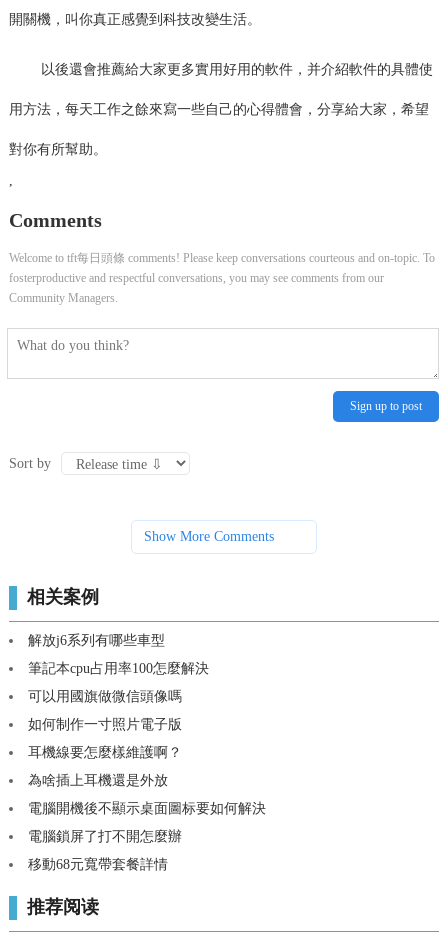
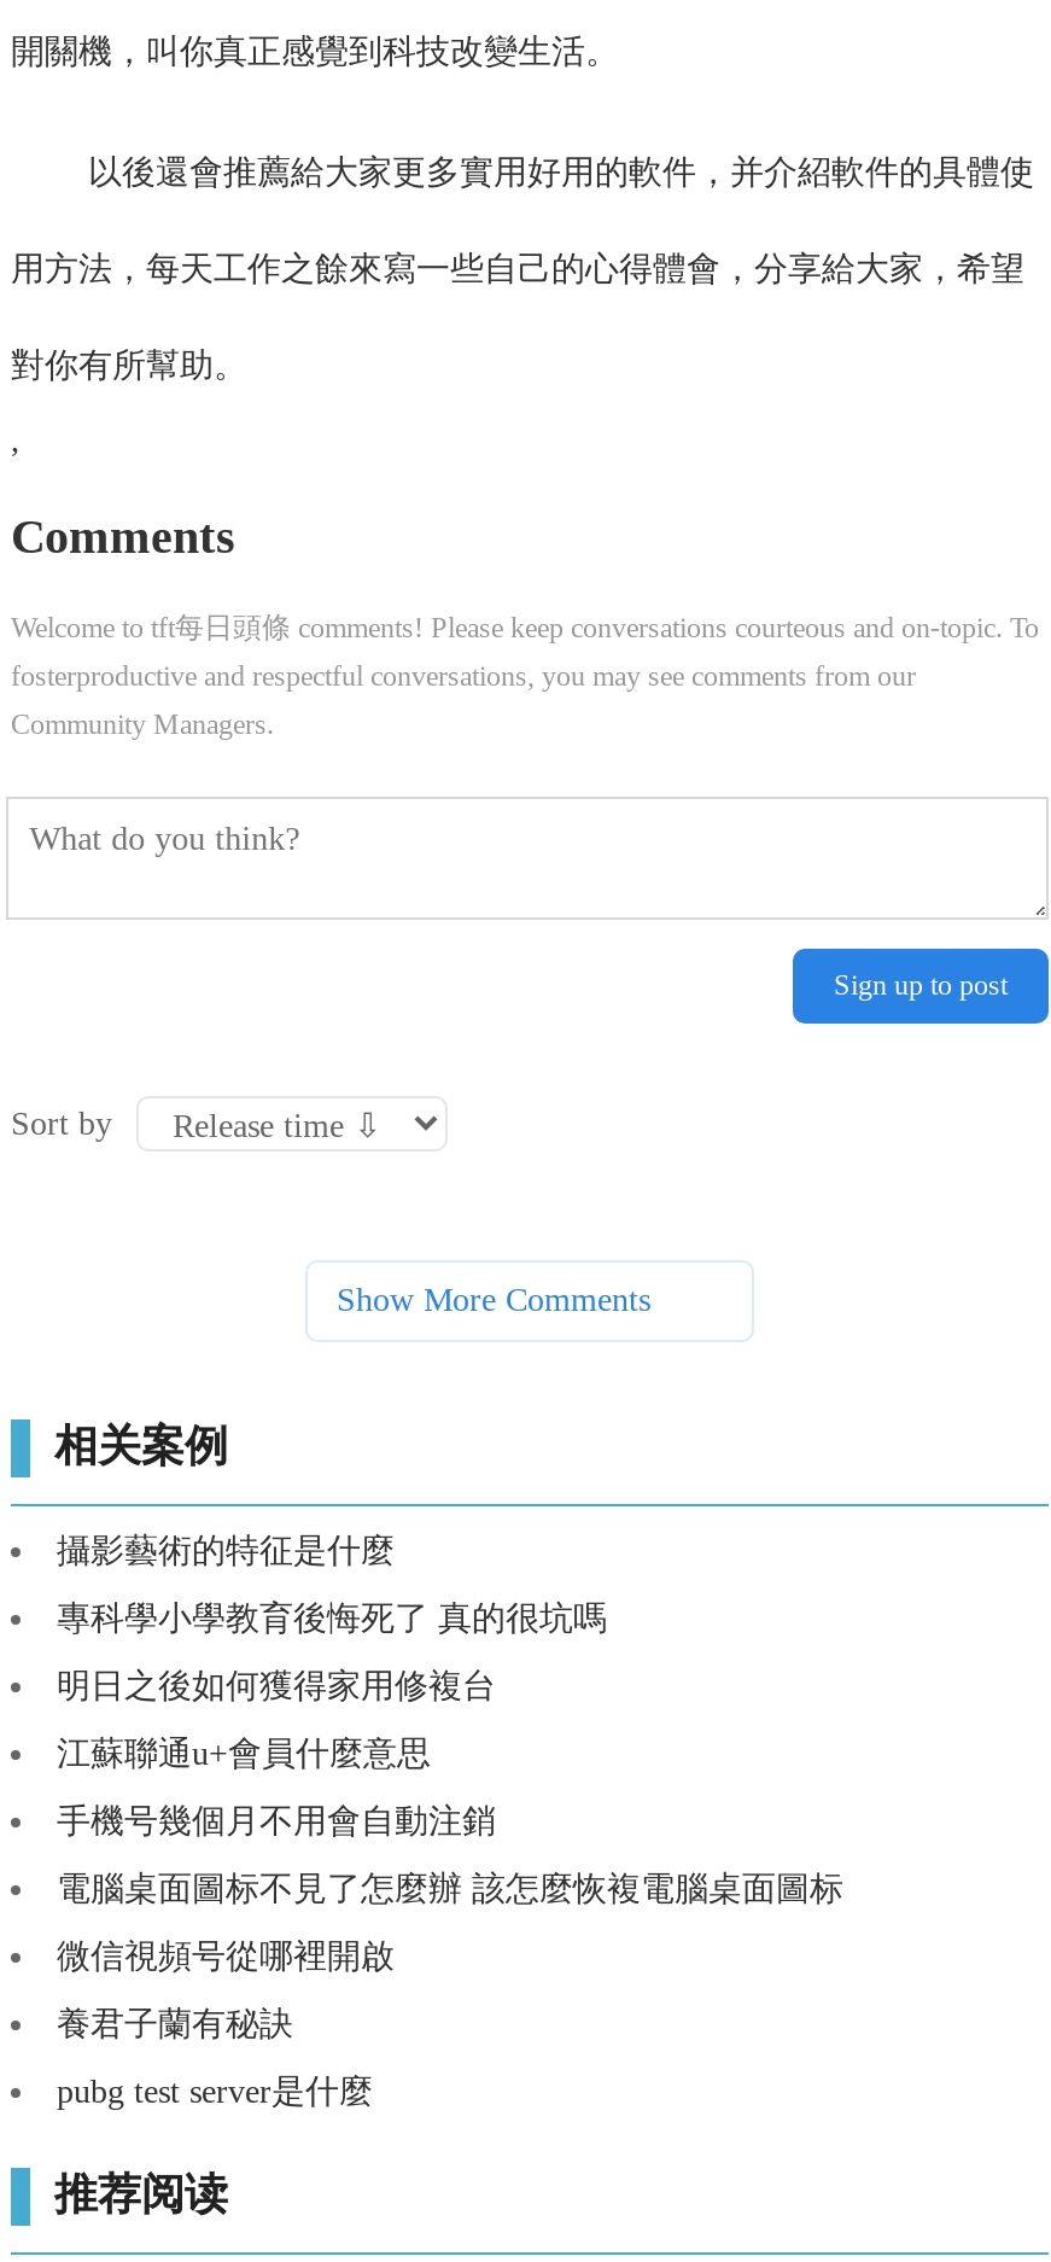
- 解放j6系列有哪些車型
+ 攝影藝術的特征是什麼

- 筆記本cpu占用率100怎麼解決
+ 專科學小學教育後悔死了 真的很坑嗎

- 可以用國旗做微信頭像嗎
+ 明日之後如何獲得家用修複台

- 如何制作一寸照片電子版
+ 江蘇聯通u+會員什麼意思

- 耳機線要怎麼樣維護啊？
+ 手機号幾個月不用會自動注銷

- 為啥插上耳機還是外放
+ 電腦桌面圖标不見了怎麼辦 該怎麼恢複電腦桌面圖标

- 電腦開機後不顯示桌面圖标要如何解決
+ 微信視頻号從哪裡開啟

- 電腦鎖屏了打不開怎麼辦
+ 養君子蘭有秘訣

- 移動68元寬帶套餐詳情
+ pubg test server是什麼
